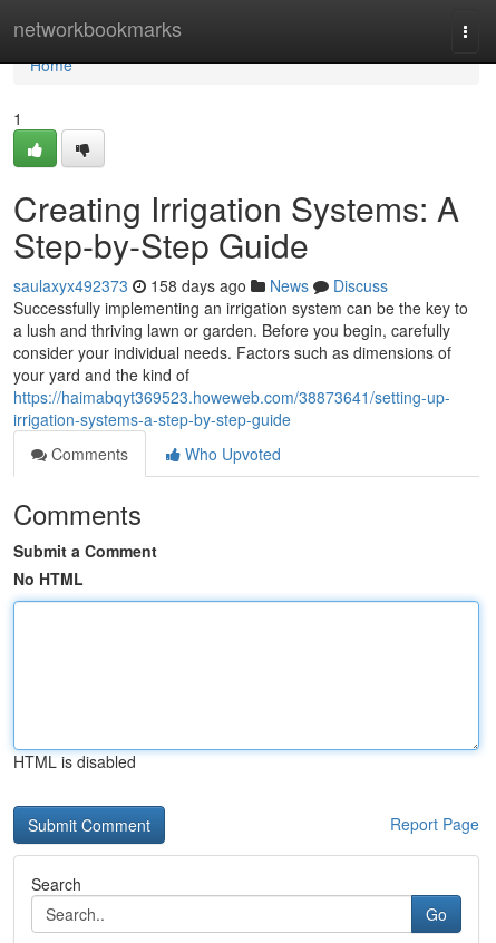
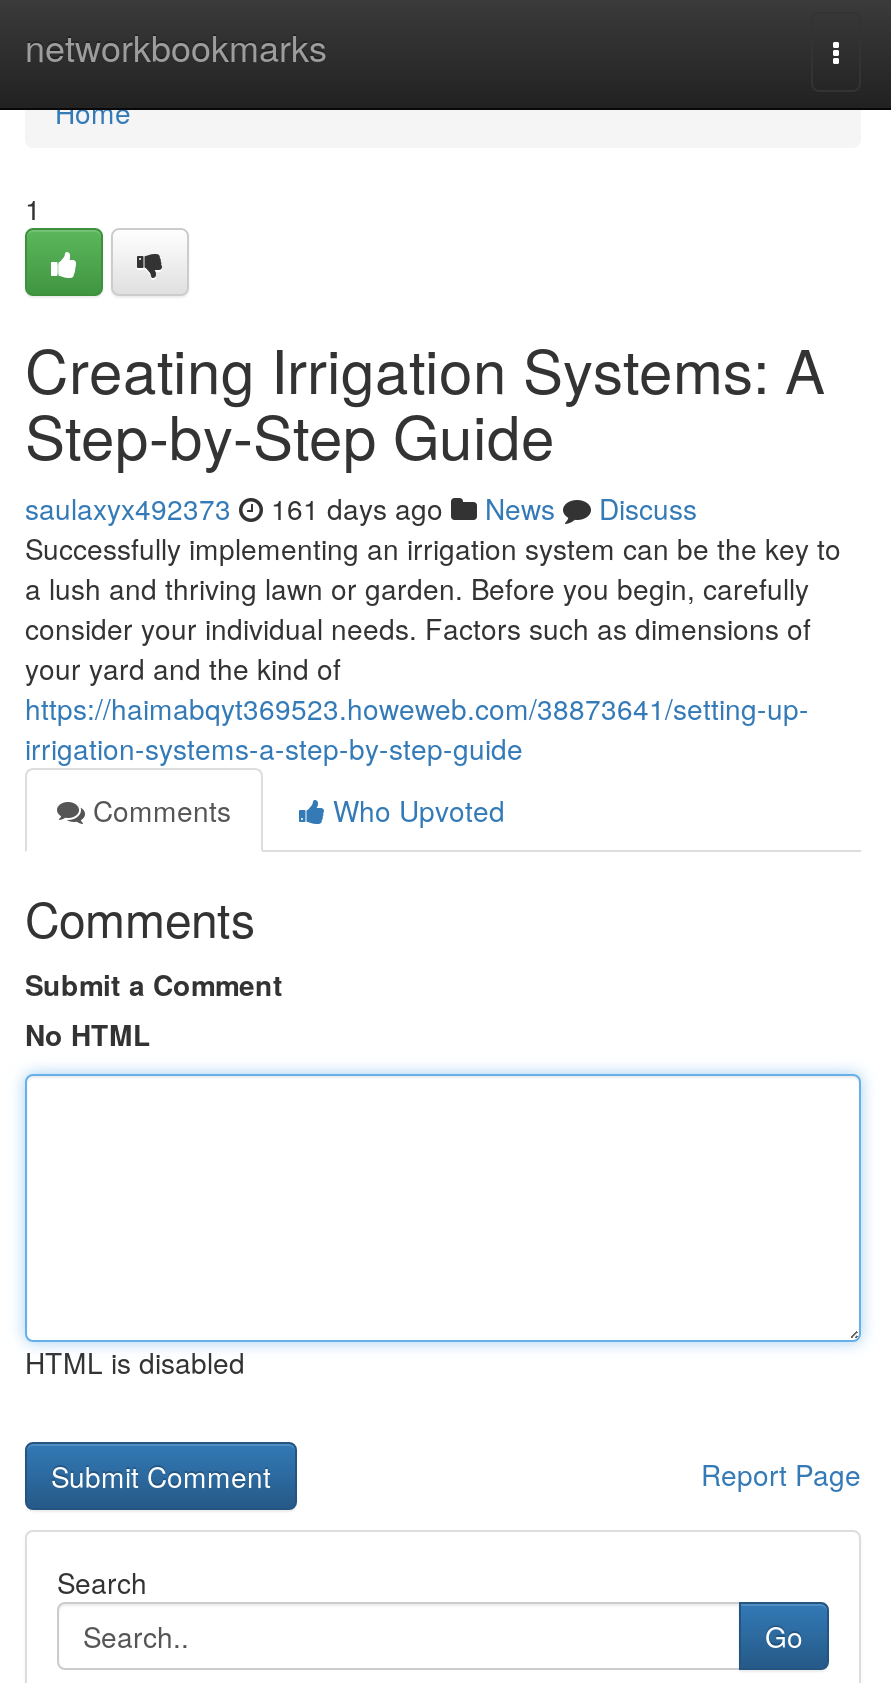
- saulaxyx492373 158 days ago News Discuss
+ saulaxyx492373 161 days ago News Discuss
